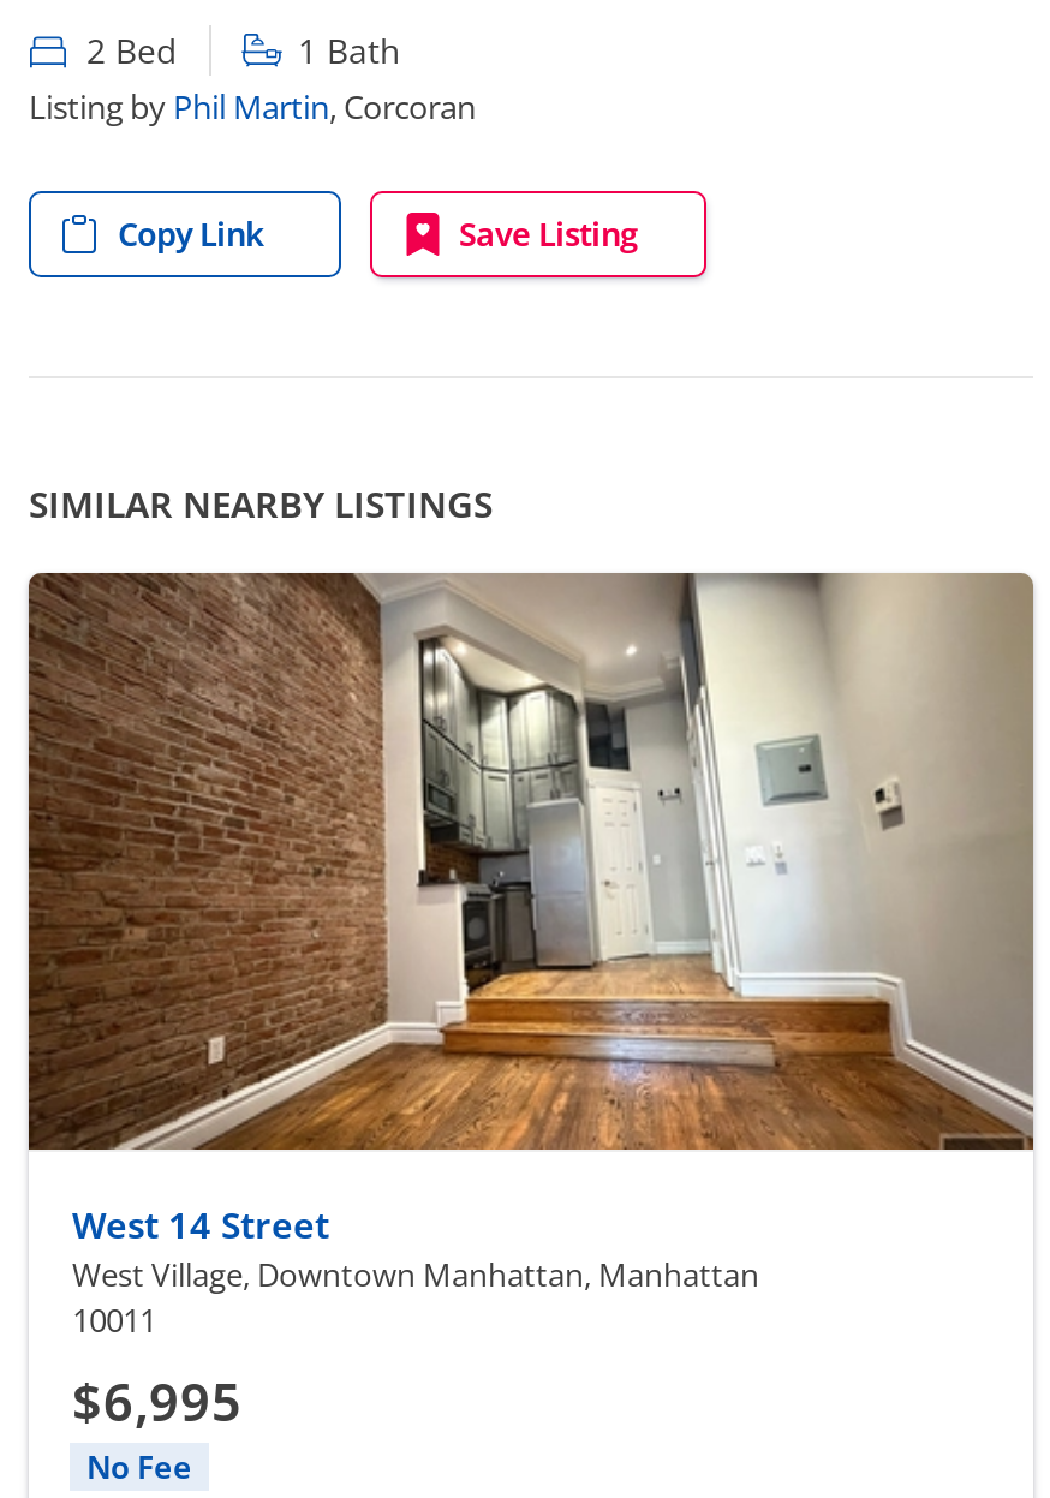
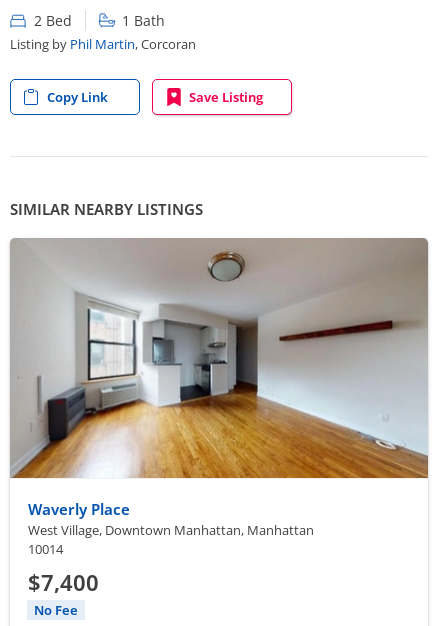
- [image]
- West 14 Street
+ [image]
+ Waverly Place

- 10011
+ 10014

- $6,995
+ $7,400
